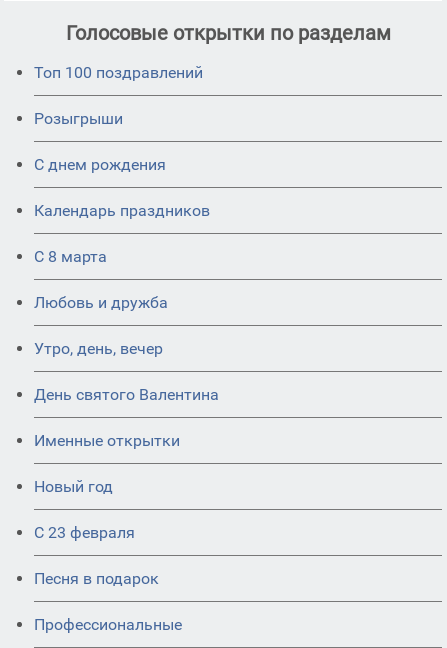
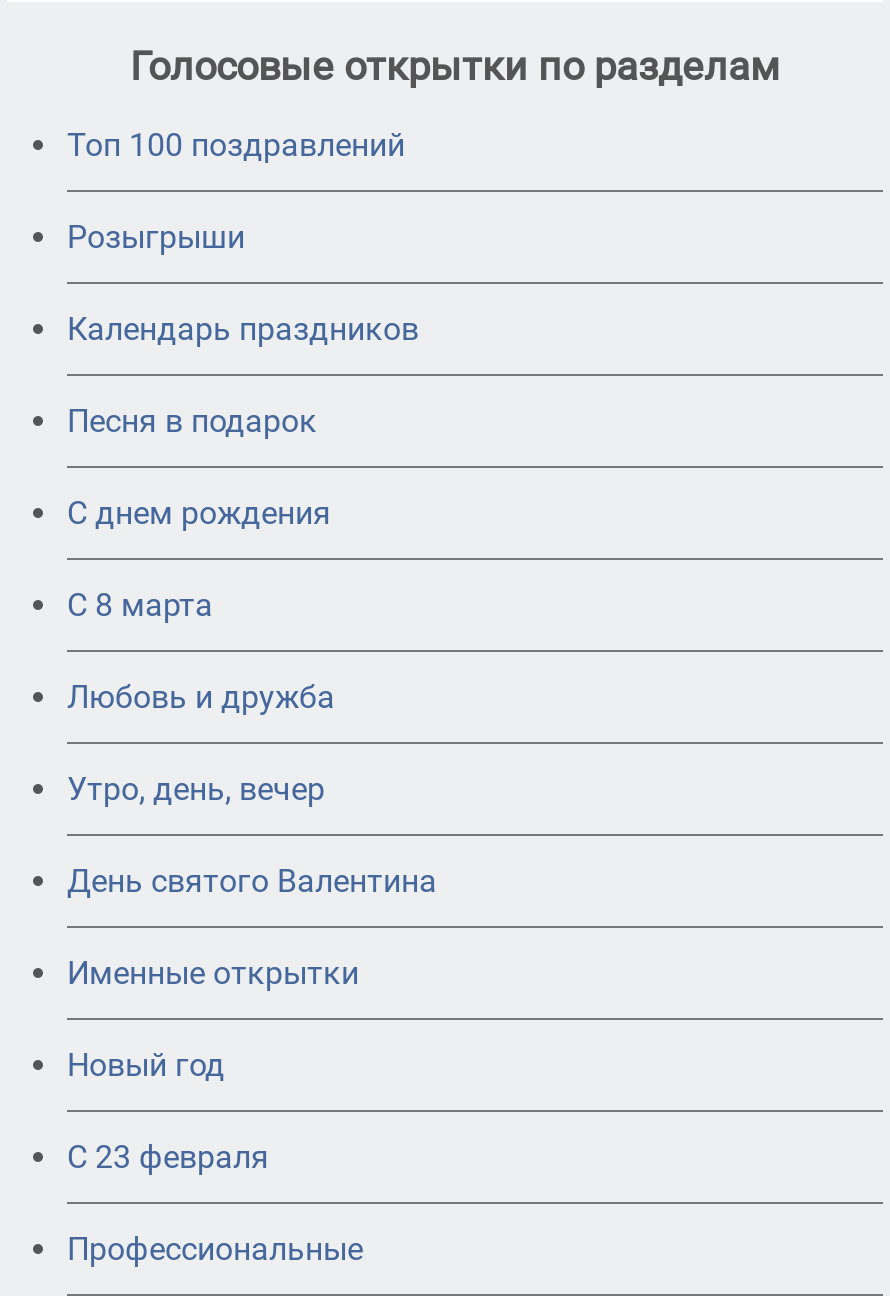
moved down: С днем рождения

moved up: Календарь праздников

moved down: С 8 марта | Любовь и дружба | Утро, день, вечер | День святого Валентина | Именные открытки | Новый год | С 23 февраля

moved up: Песня в подарок
